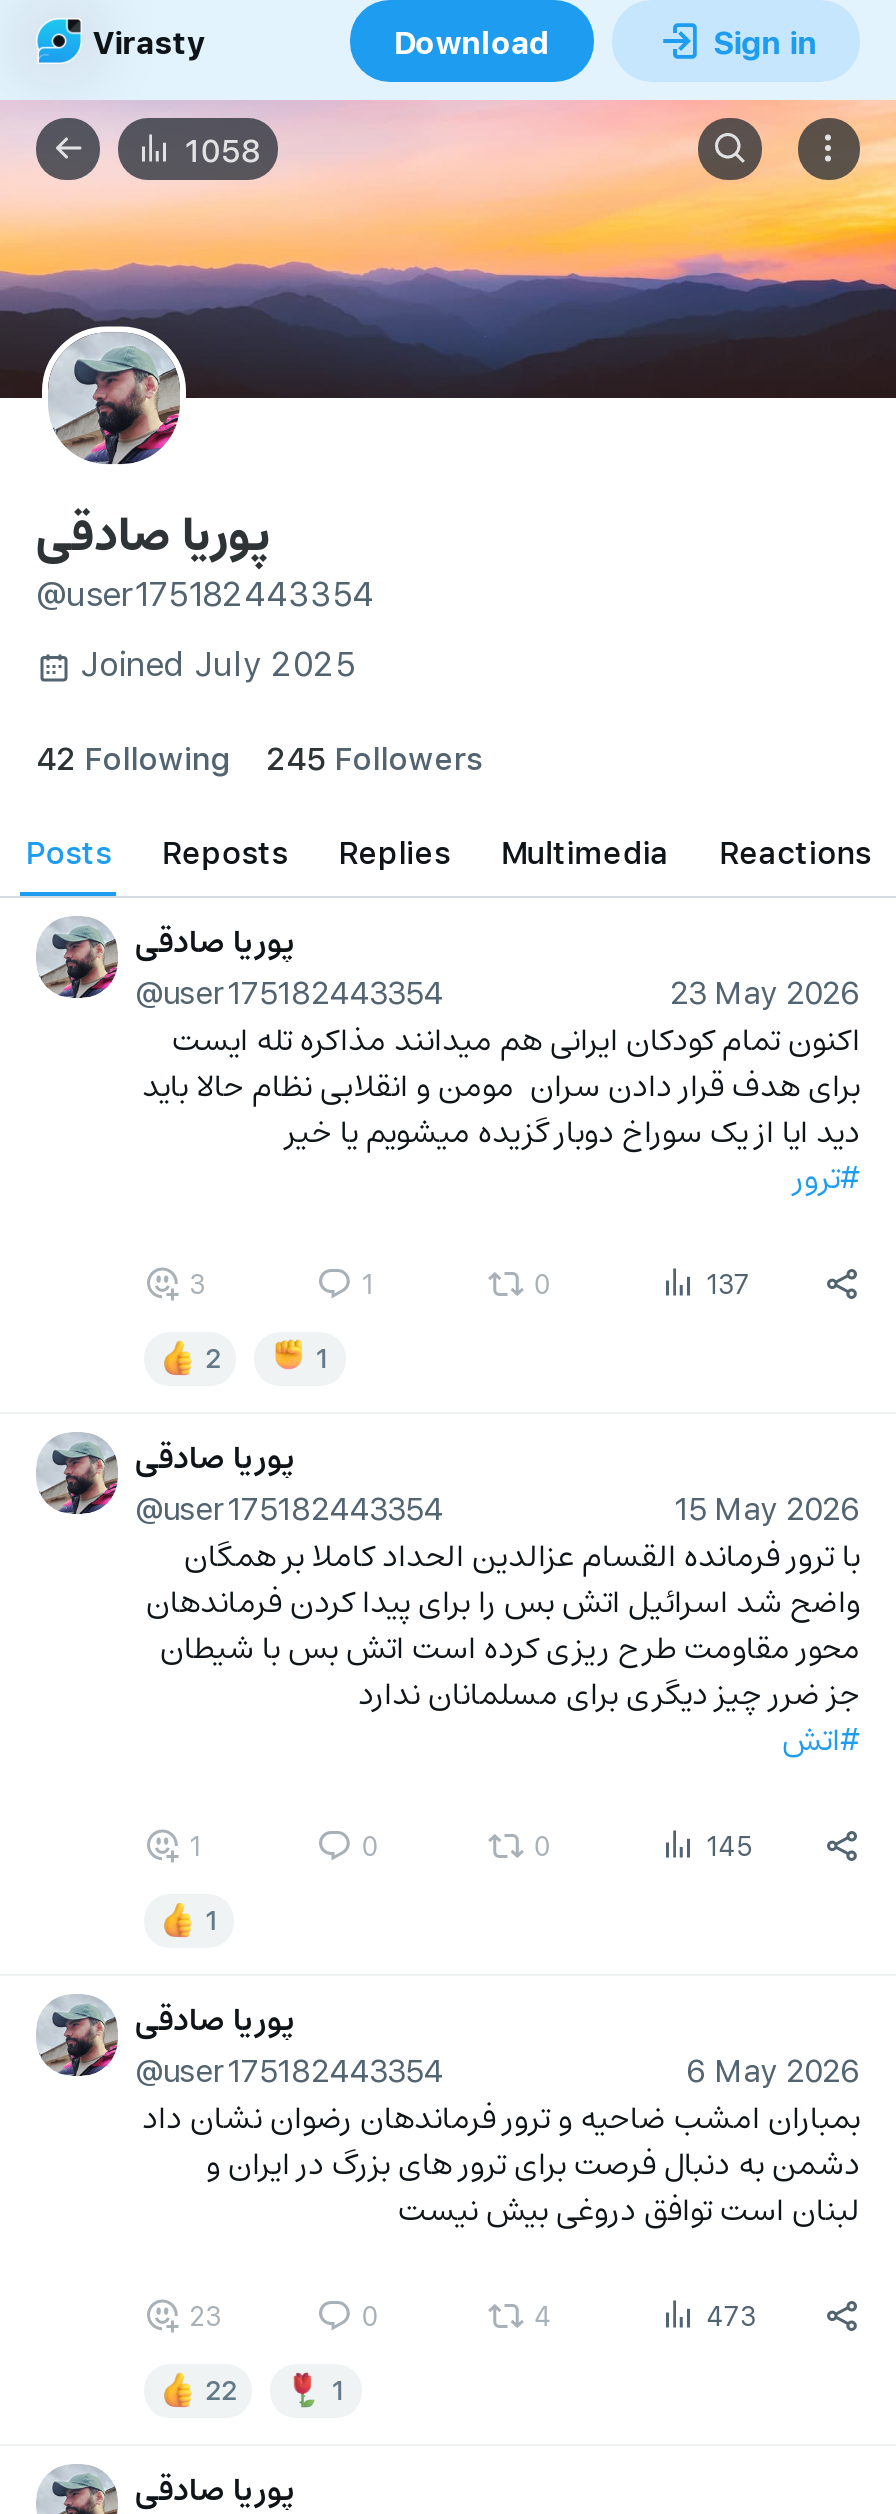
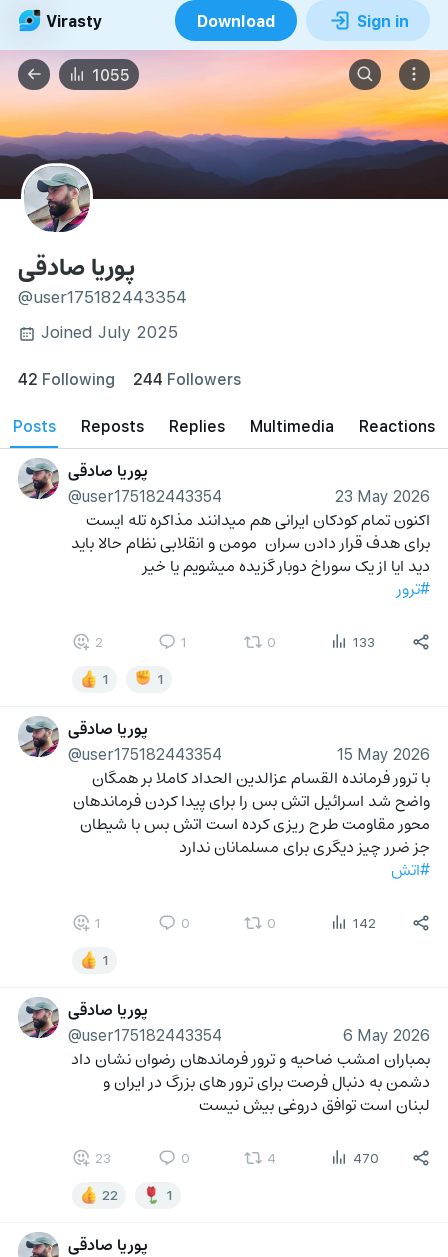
- 1058
+ 1055

- 42 Following 245 Followers
+ 42 Following 244 Followers

- 3
+ 2

- 137
+ 133

- 2
+ 1

- 145
+ 142

- 473
+ 470
